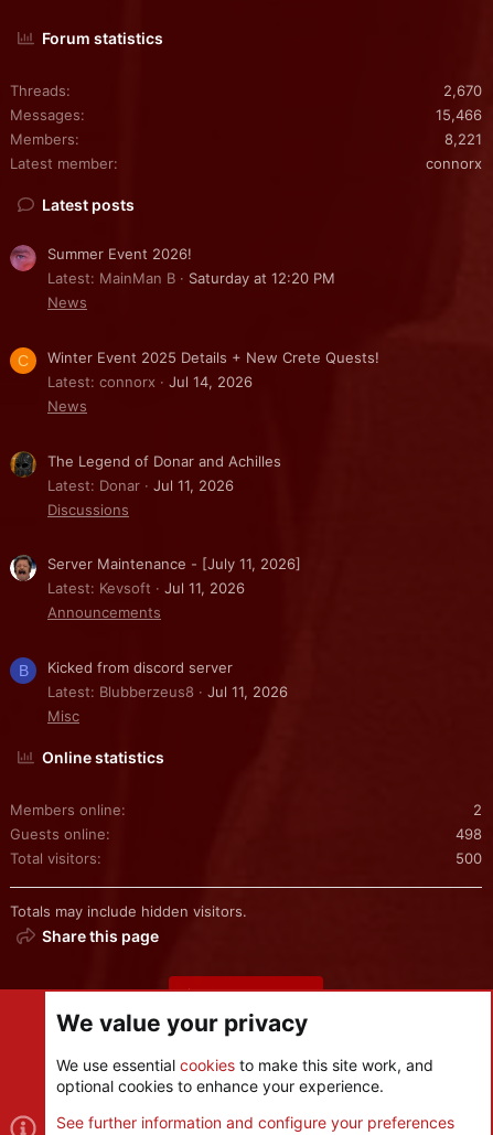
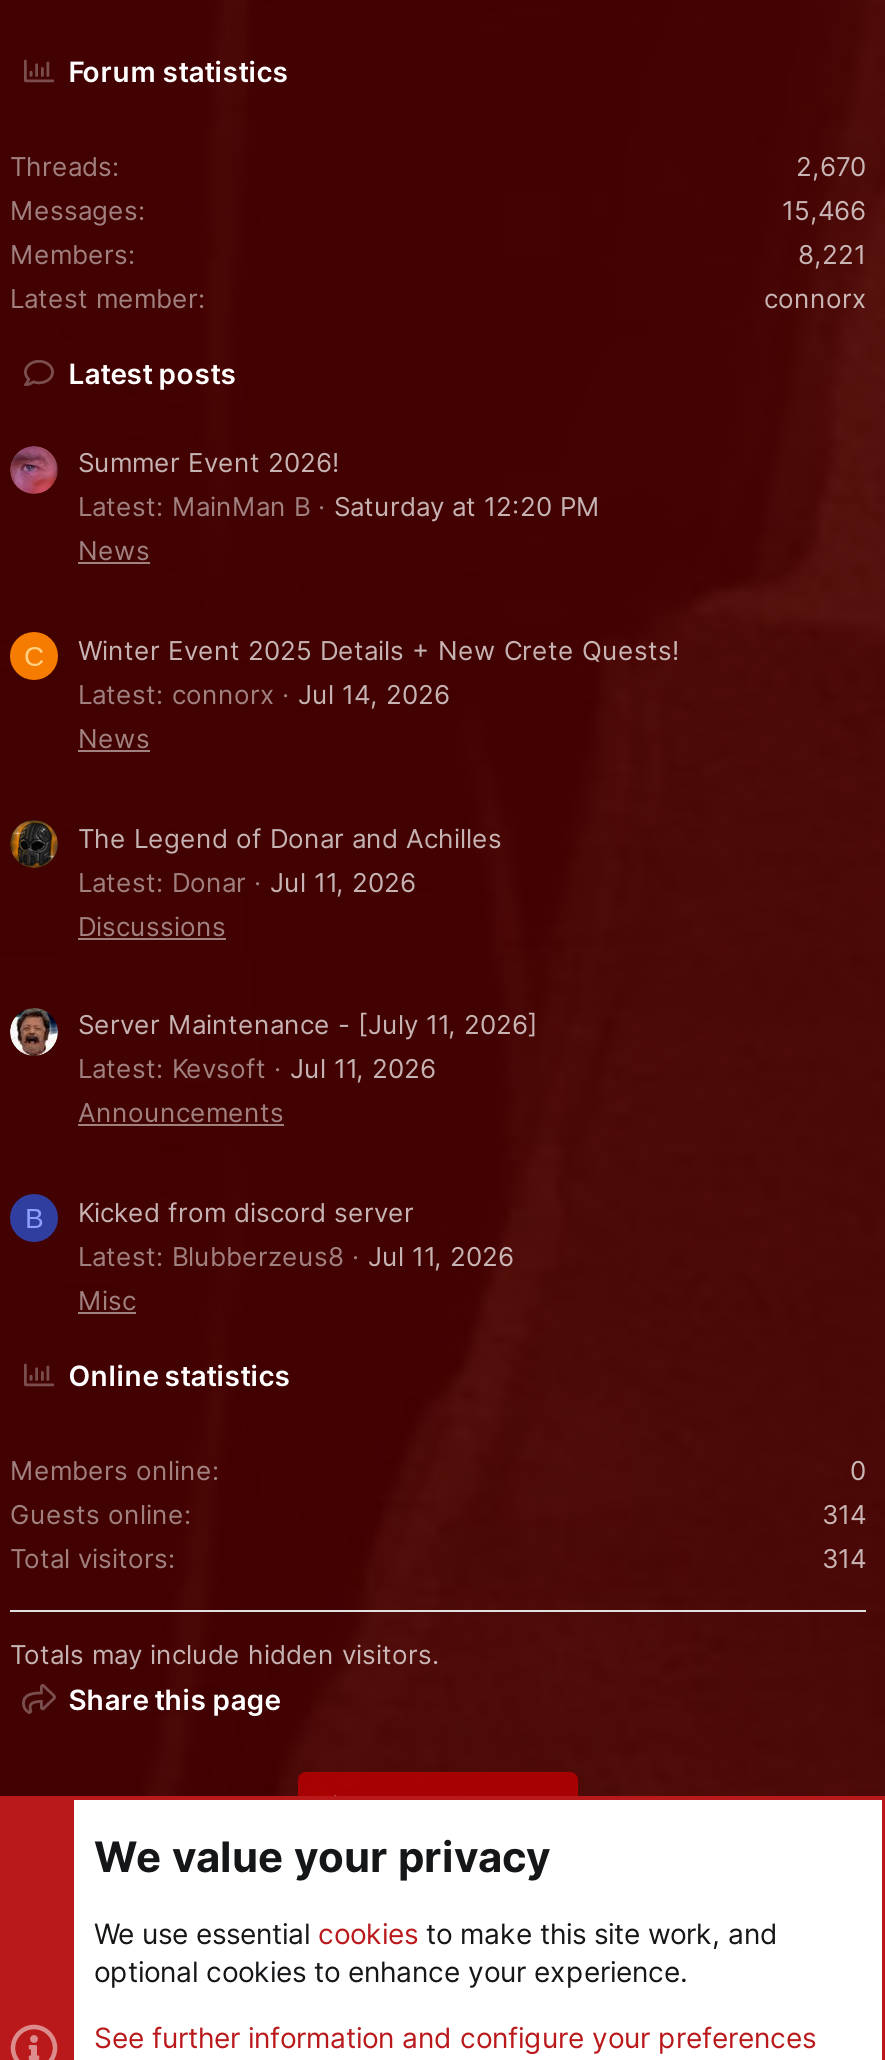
- 2
+ 0

- 498
+ 314

- 500
+ 314
